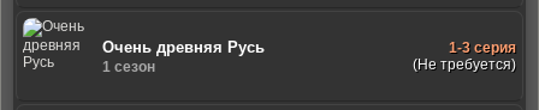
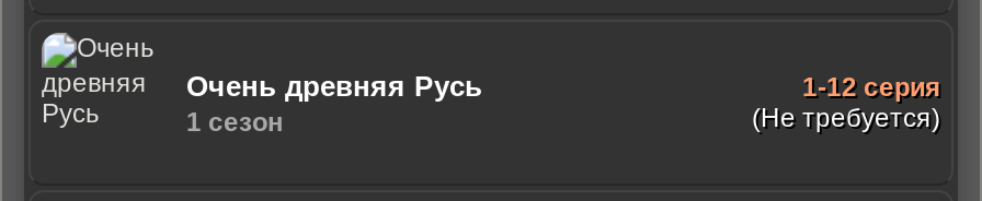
- 1-3 серия
+ 1-12 серия
